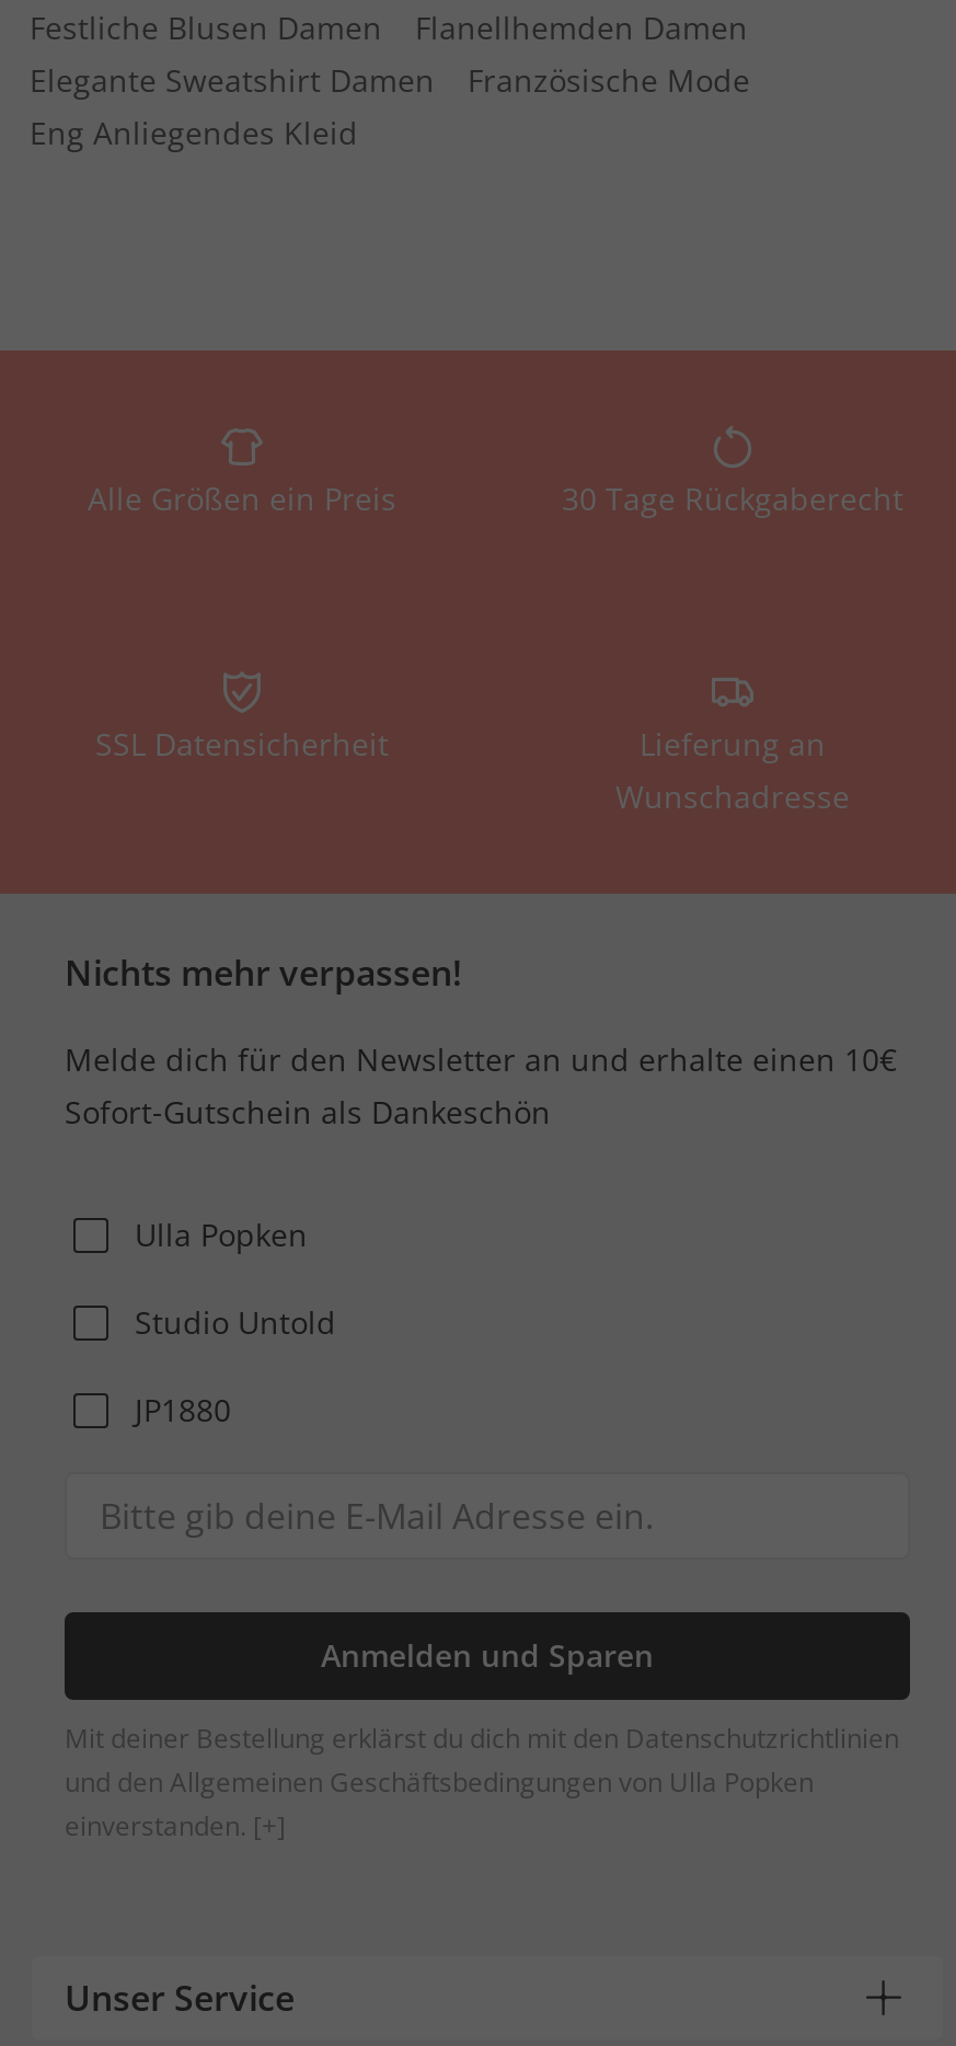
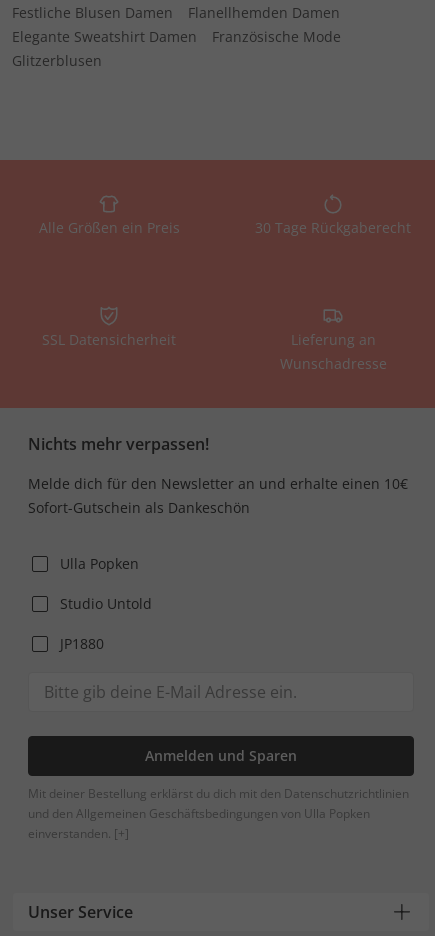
- Eng Anliegendes Kleid
+ Glitzerblusen
